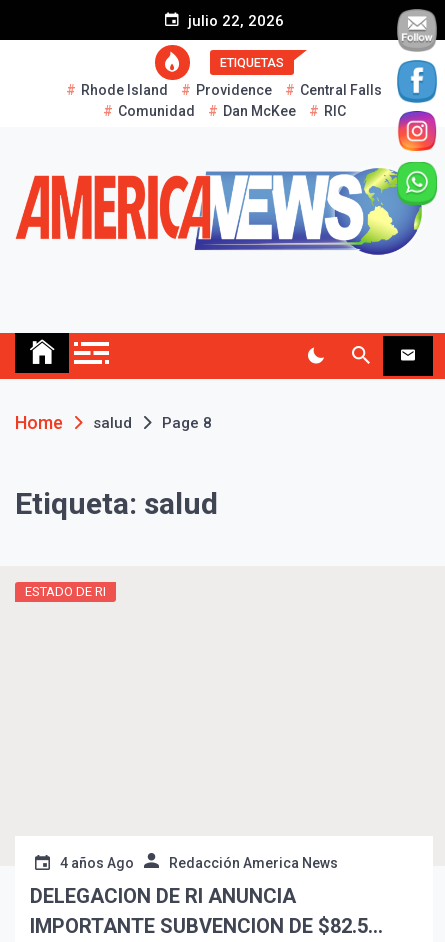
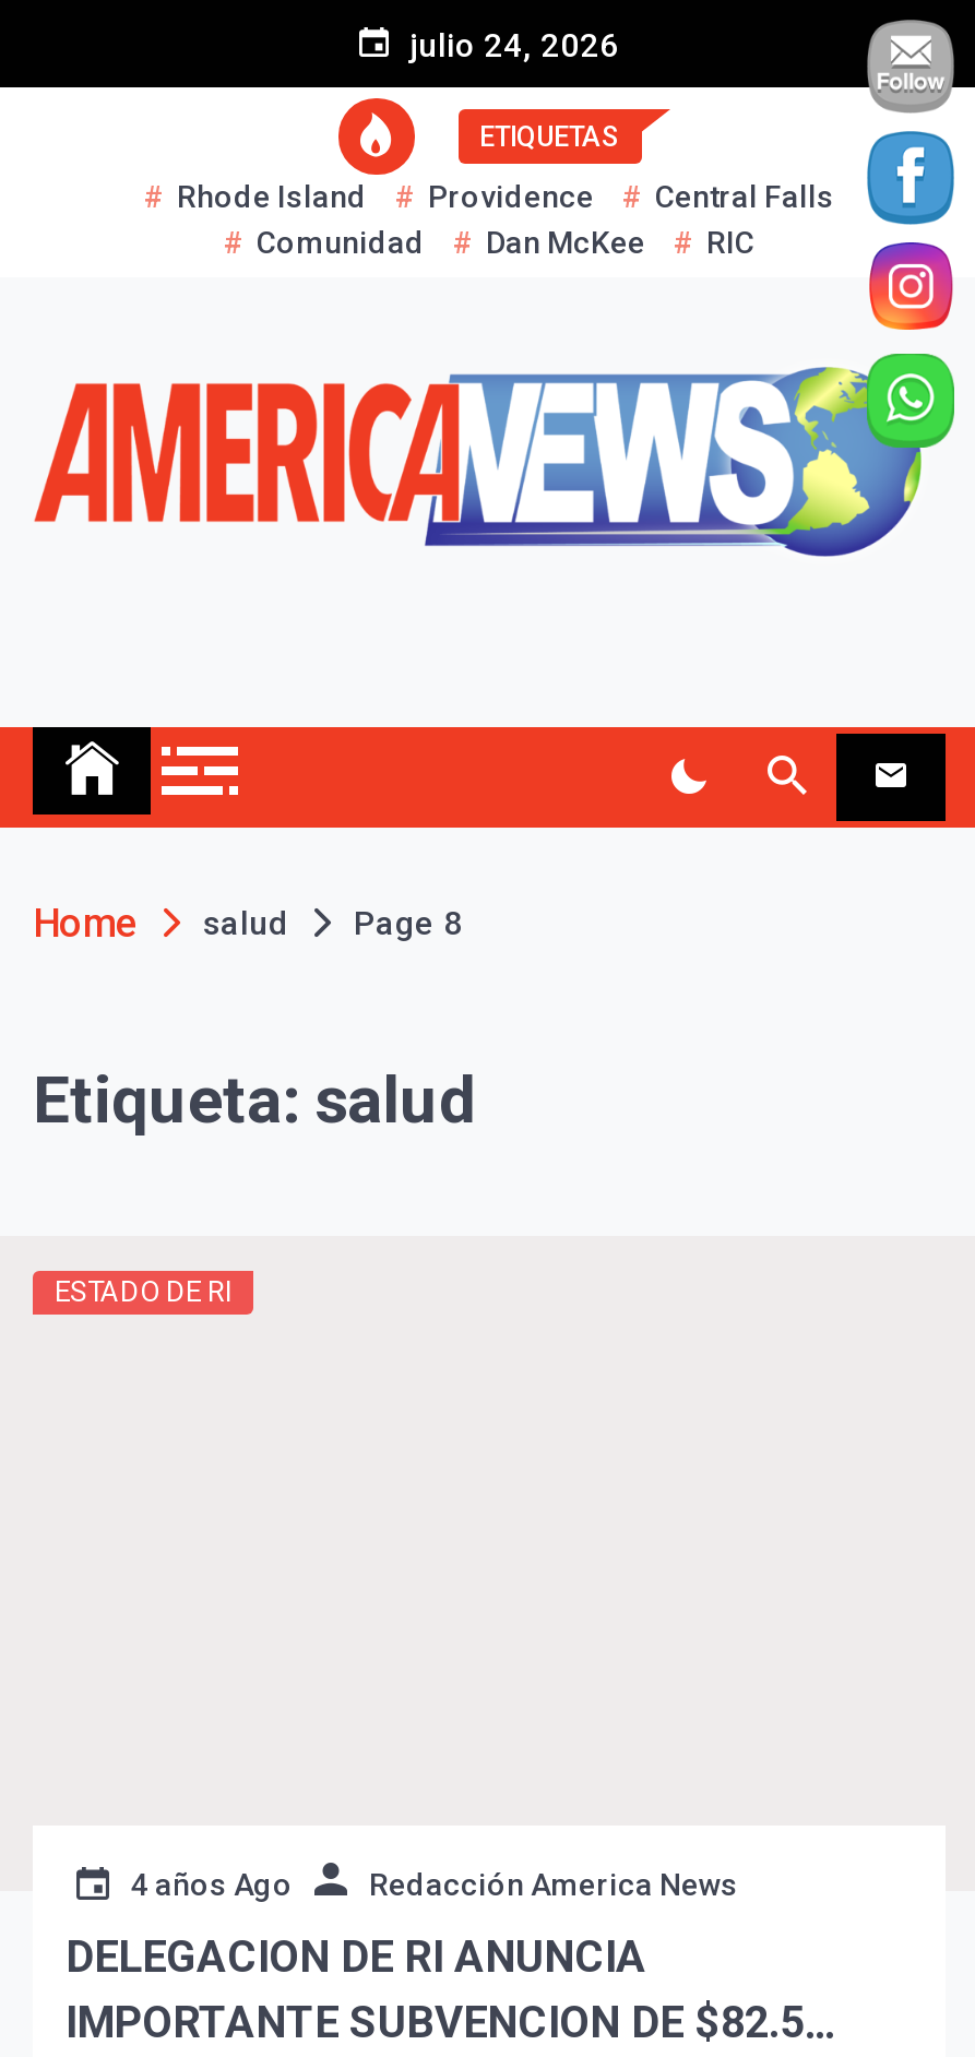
- julio 22, 2026
+ julio 24, 2026
